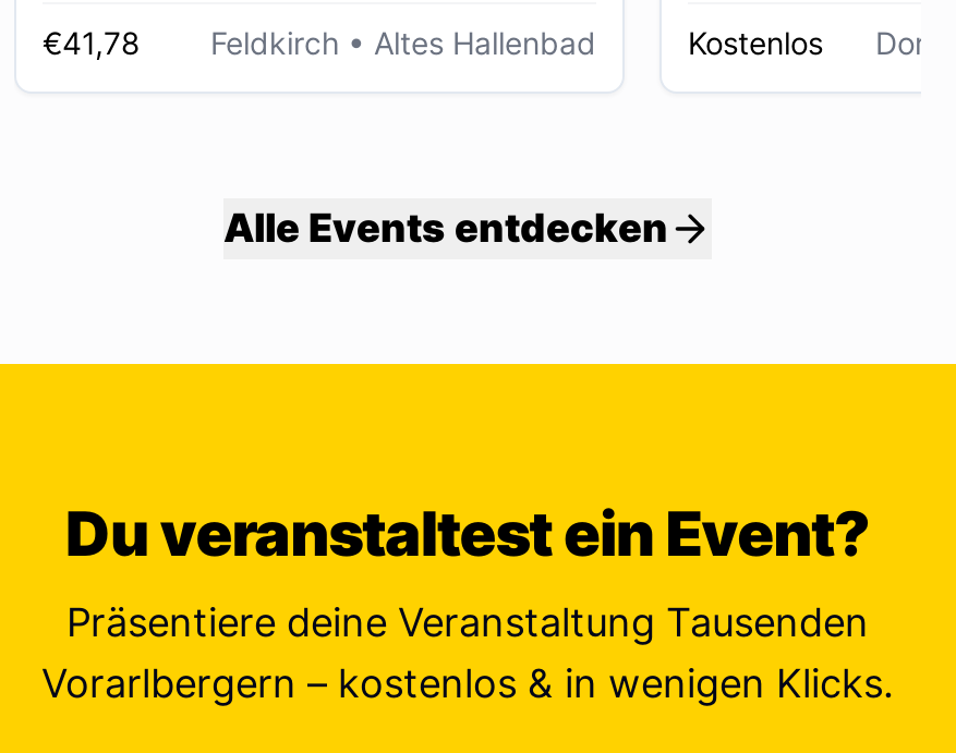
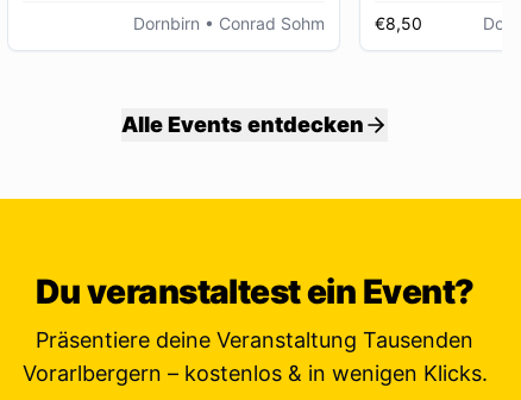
- €41,78
- Feldkirch • Altes Hallenbad
+ Dornbirn • Conrad Sohm

- Kostenlos
+ €8,50
